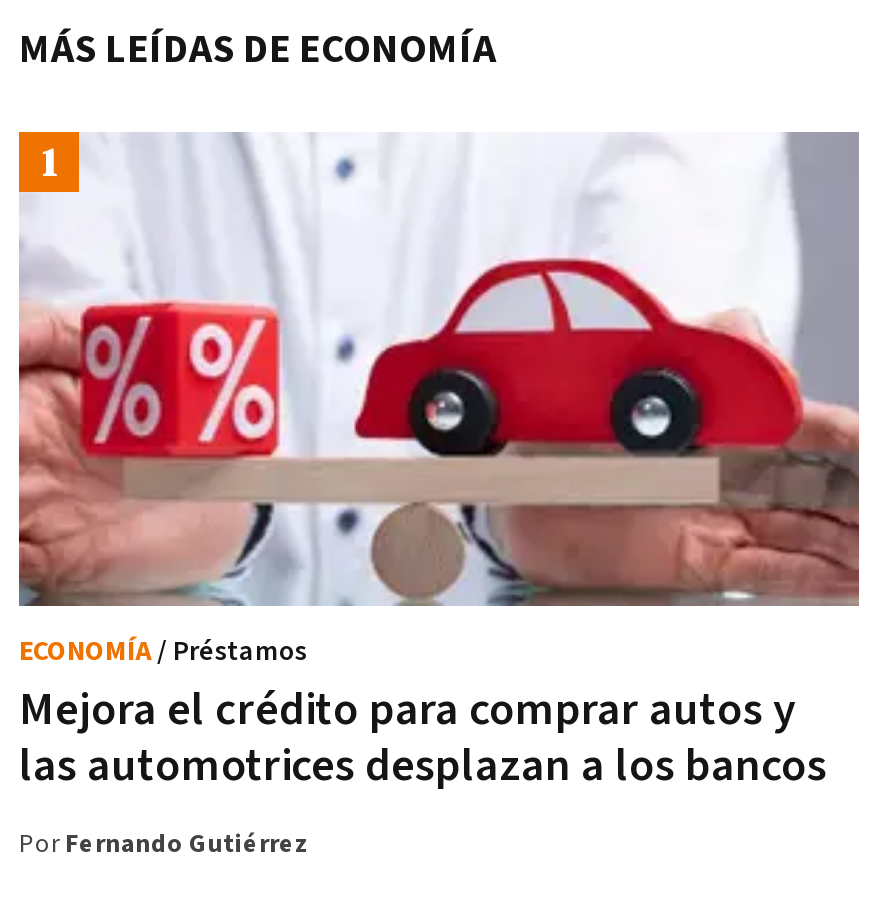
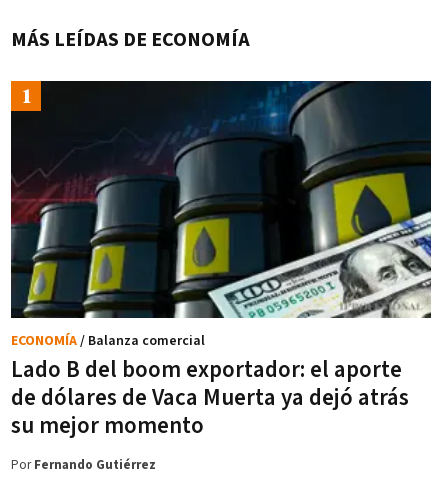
- [image]
- ECONOMÍA / Préstamos
+ [image]
+ ECONOMÍA / Balanza comercial

- Mejora el crédito para comprar autos y
- las automotrices desplazan a los bancos
+ Lado B del boom exportador: el aporte
+ de dólares de Vaca Muerta ya dejó atrás
+ su mejor momento
